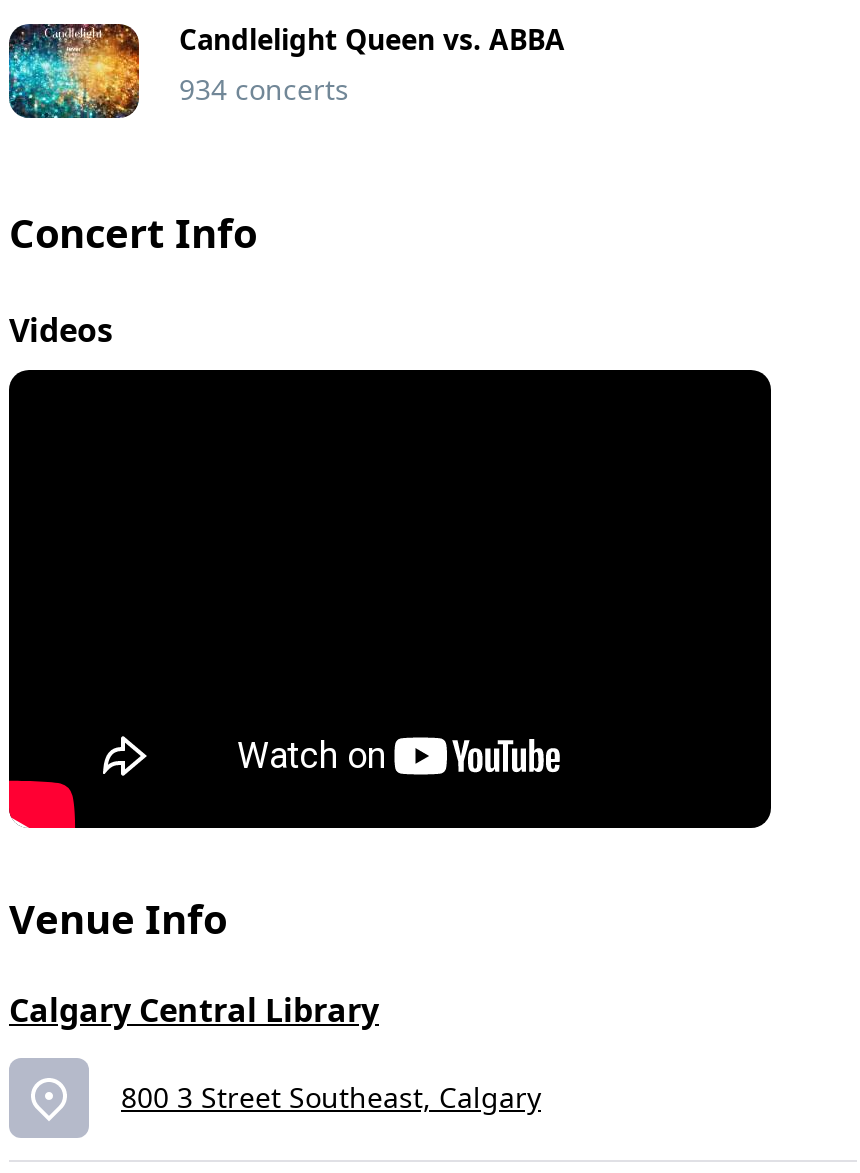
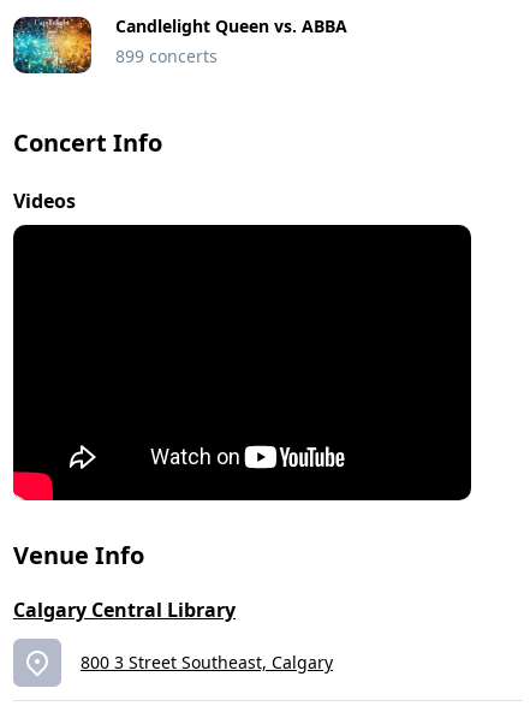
- 934 concerts
+ 899 concerts
